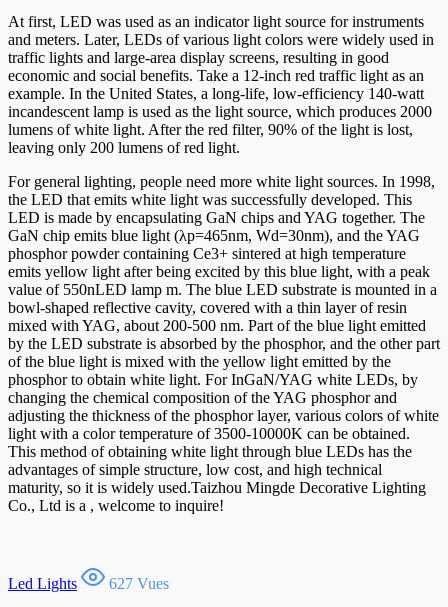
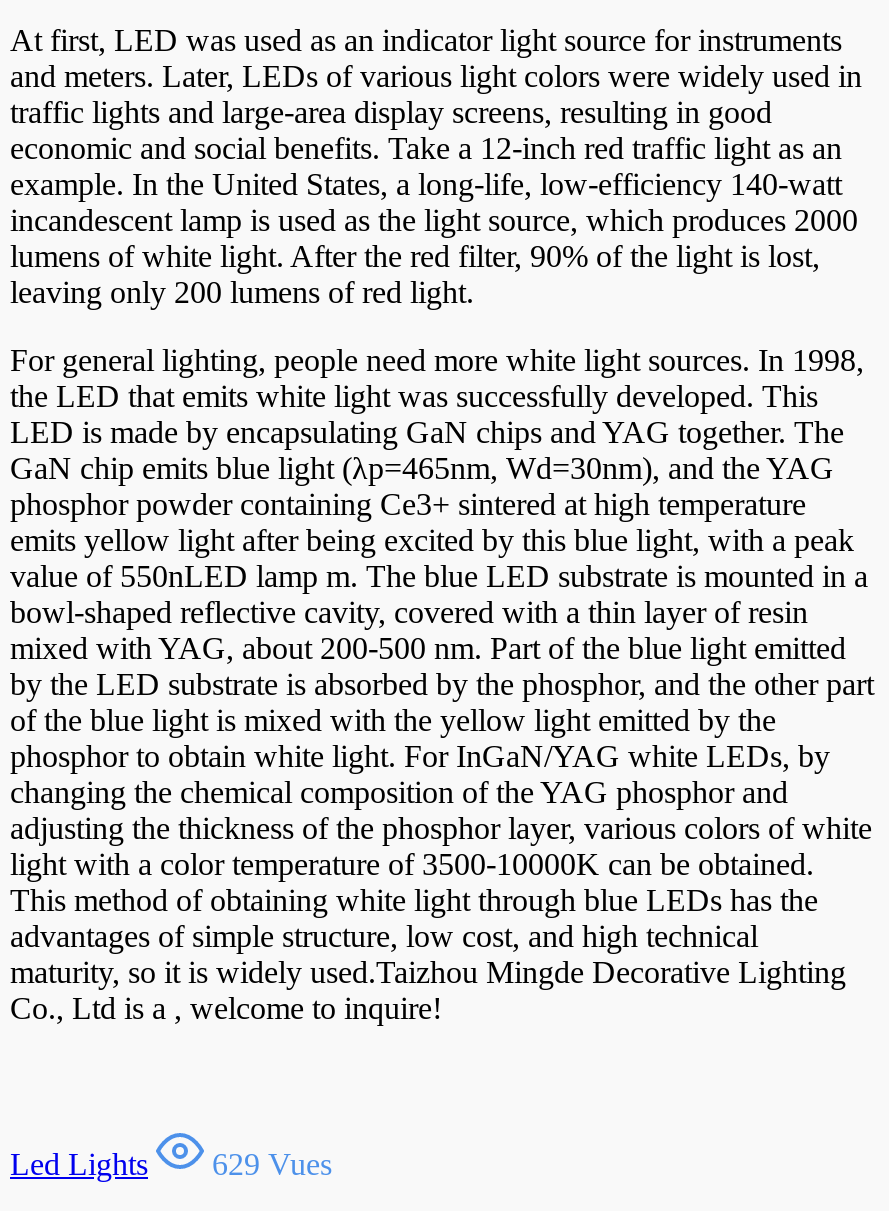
- Led Lights 627 Vues
+ Led Lights 629 Vues
